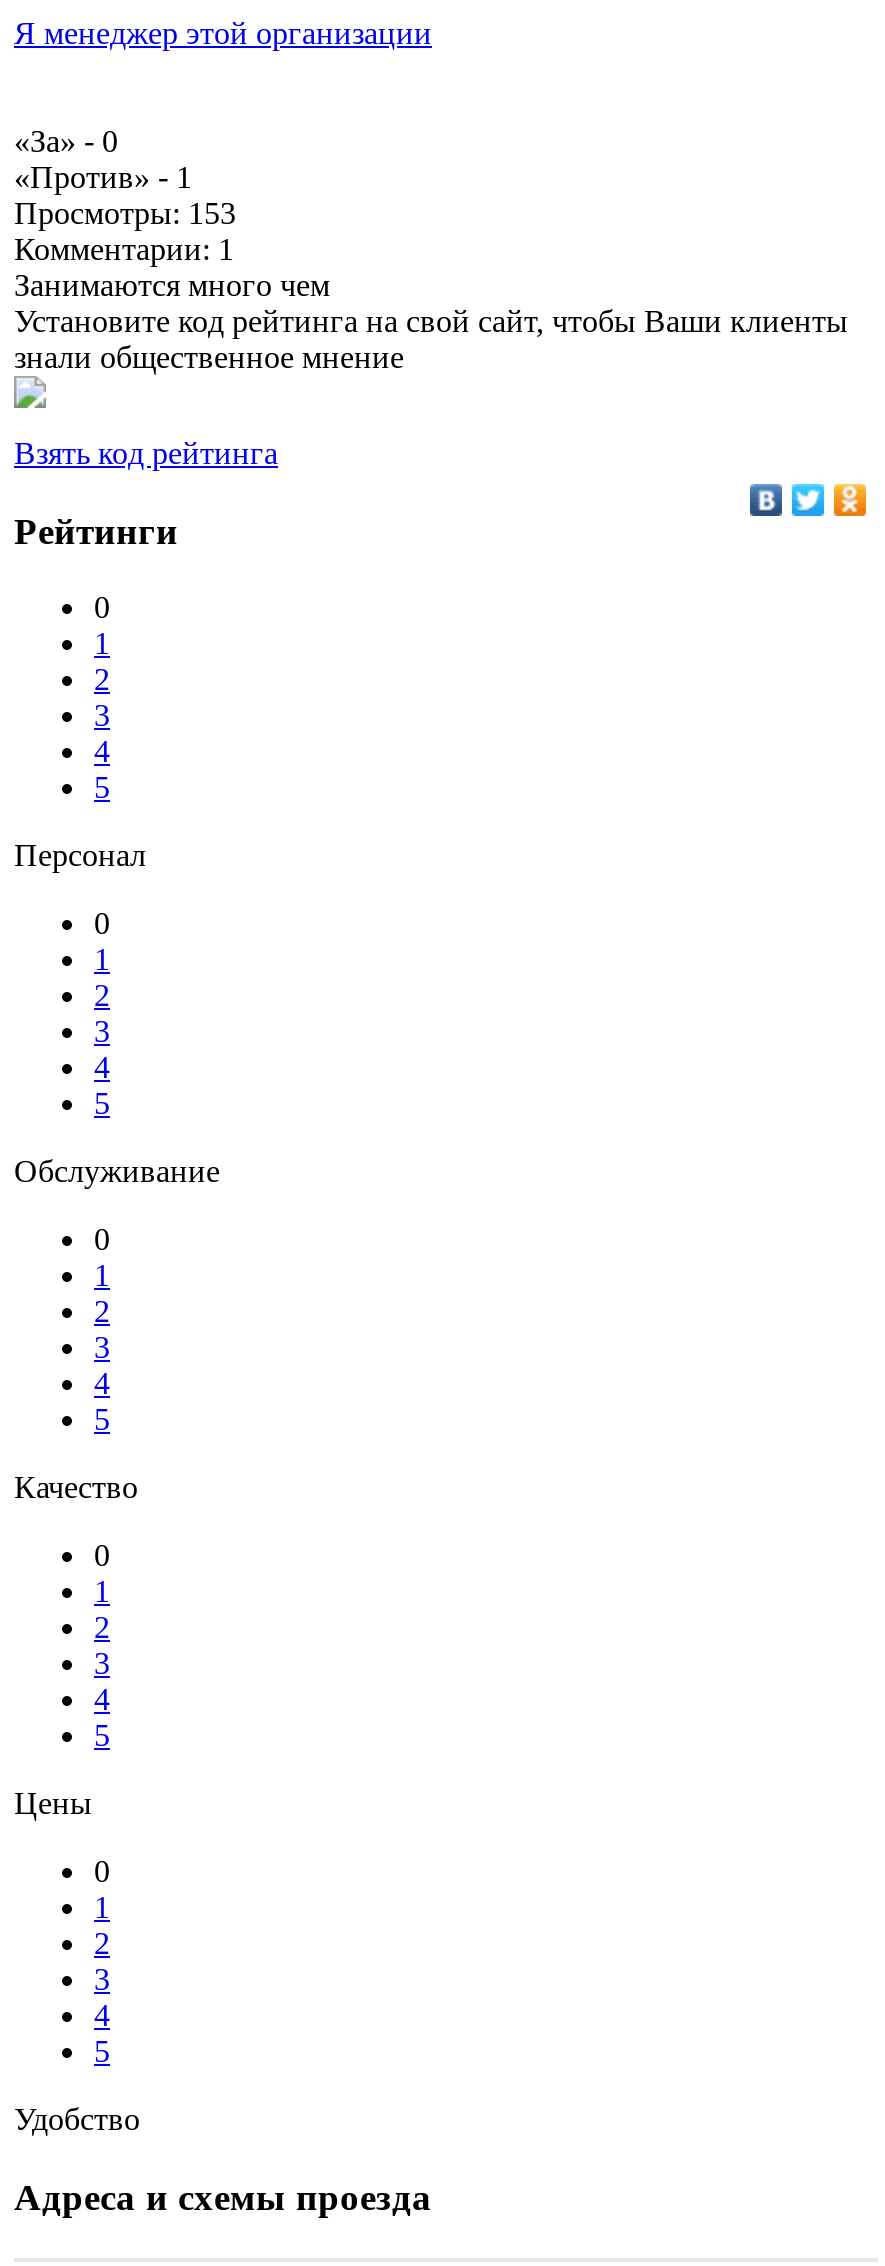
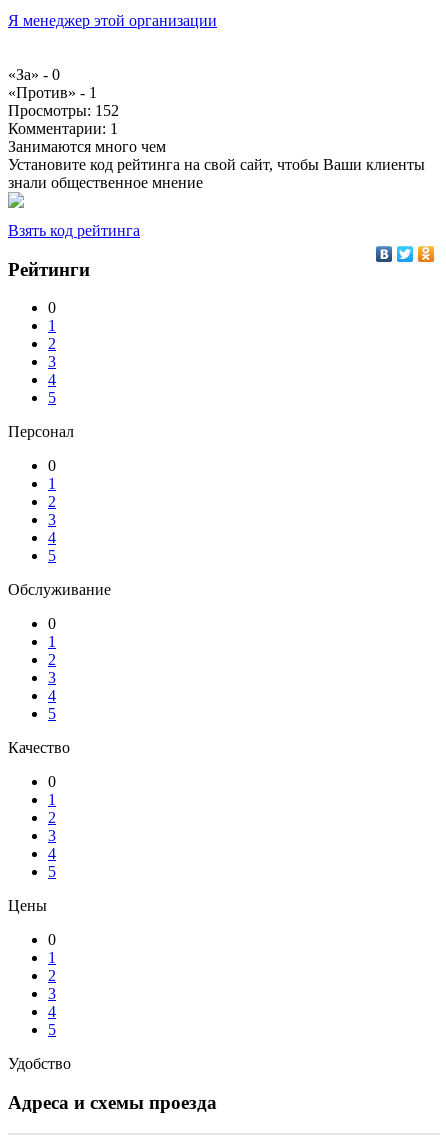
- Просмотры: 153
+ Просмотры: 152
